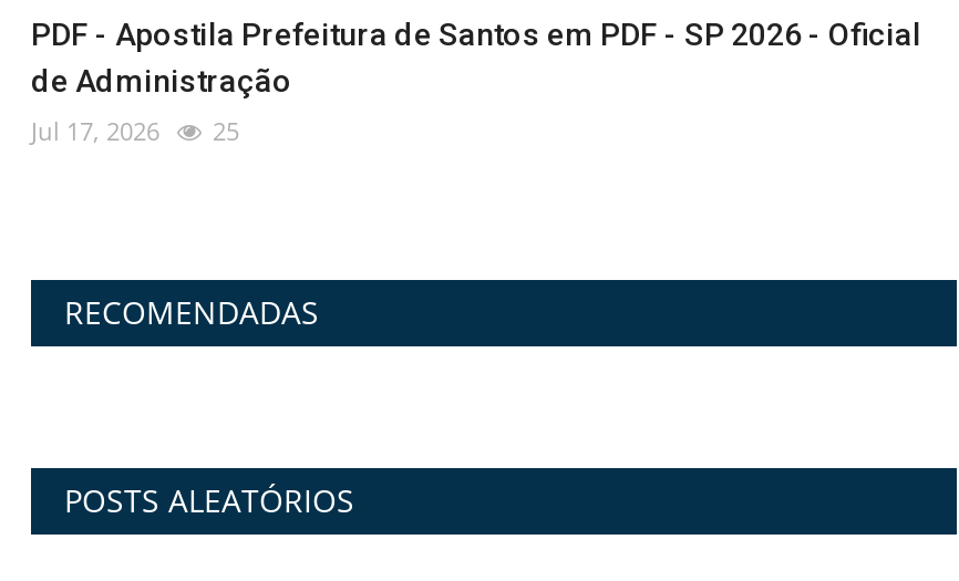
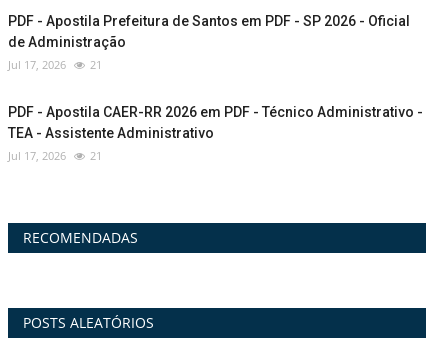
- 25
+ 21
+ PDF - Apostila CAER-RR 2026 em PDF - Técnico Administrativo -
+ TEA - Assistente Administrativo
+ Jul 17, 2026
+ 21
